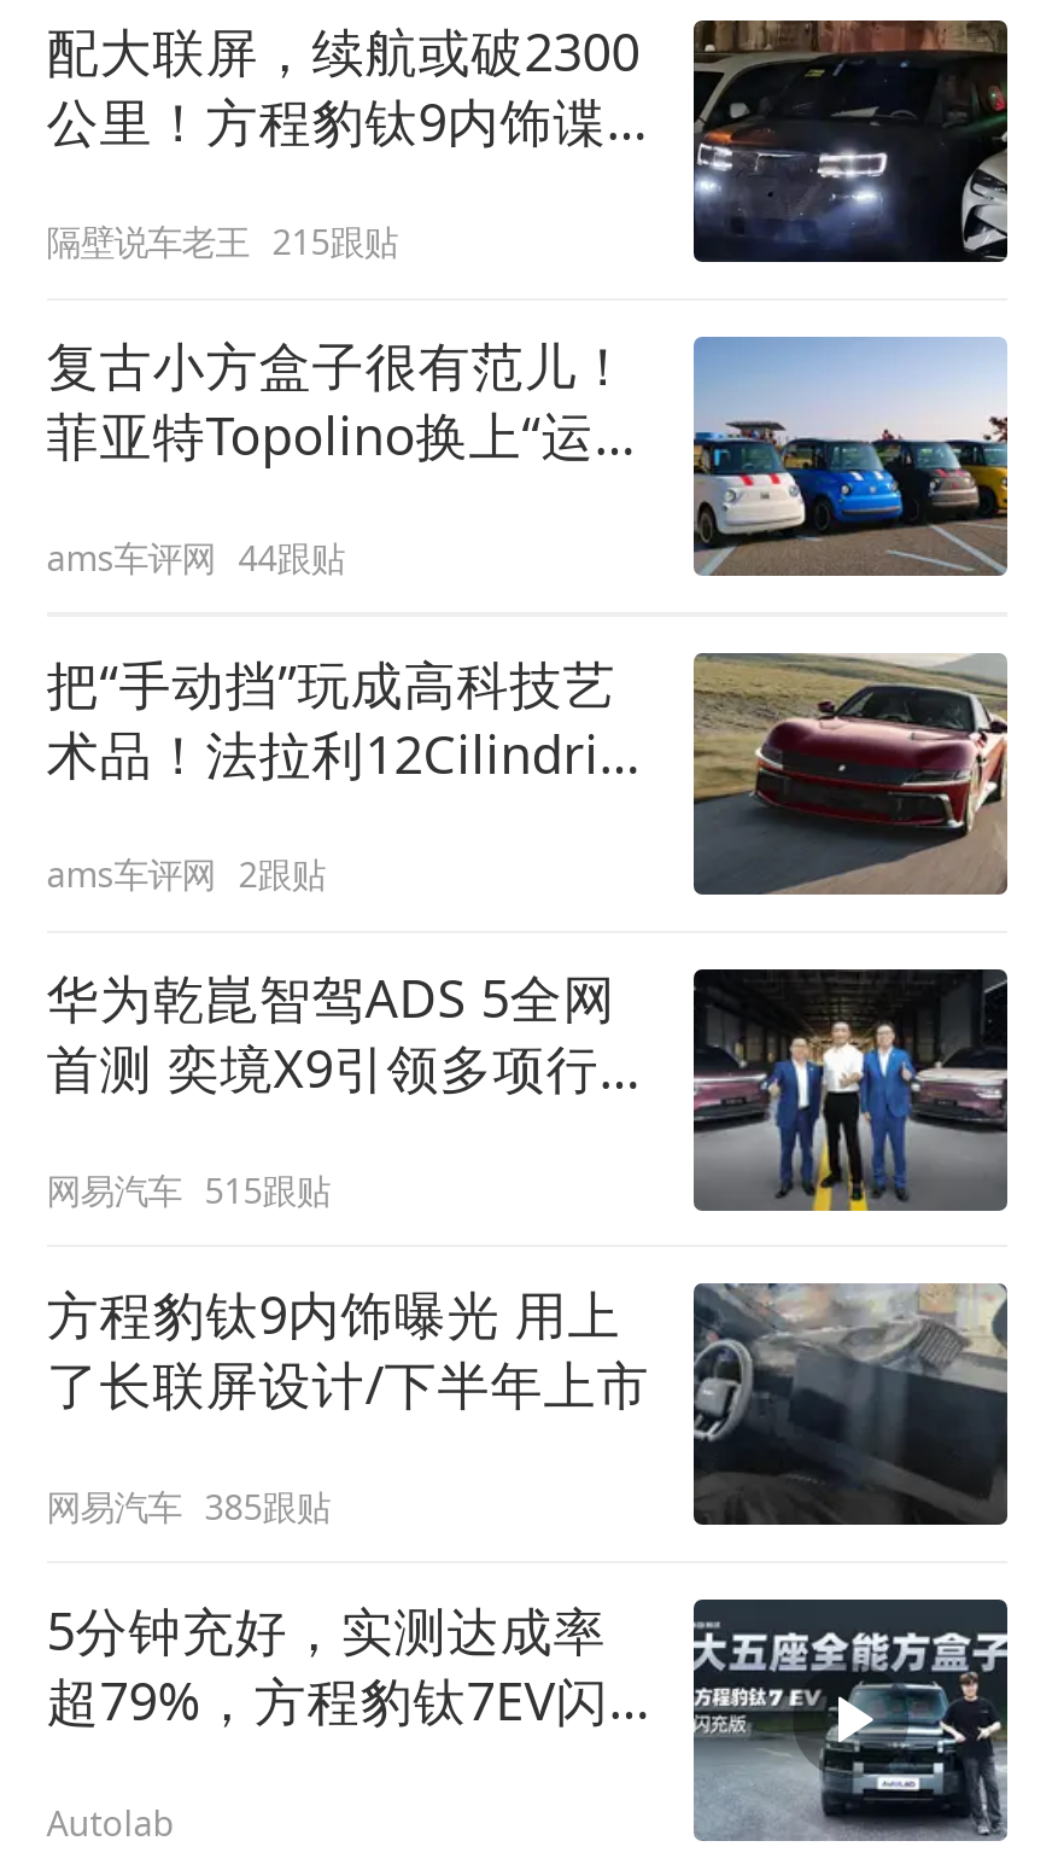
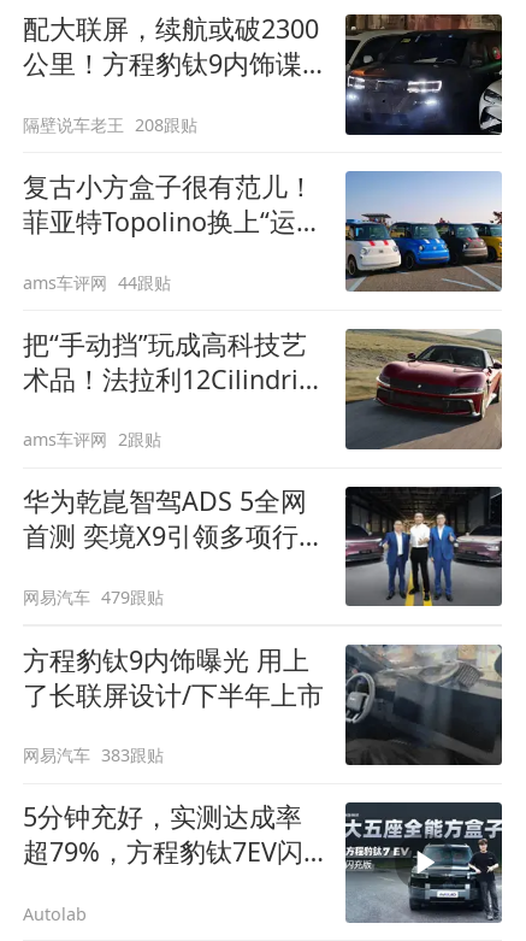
- 隔壁说车老王 215跟贴
+ 隔壁说车老王 208跟贴

- 网易汽车 515跟贴
+ 网易汽车 479跟贴

- 网易汽车 385跟贴
+ 网易汽车 383跟贴
